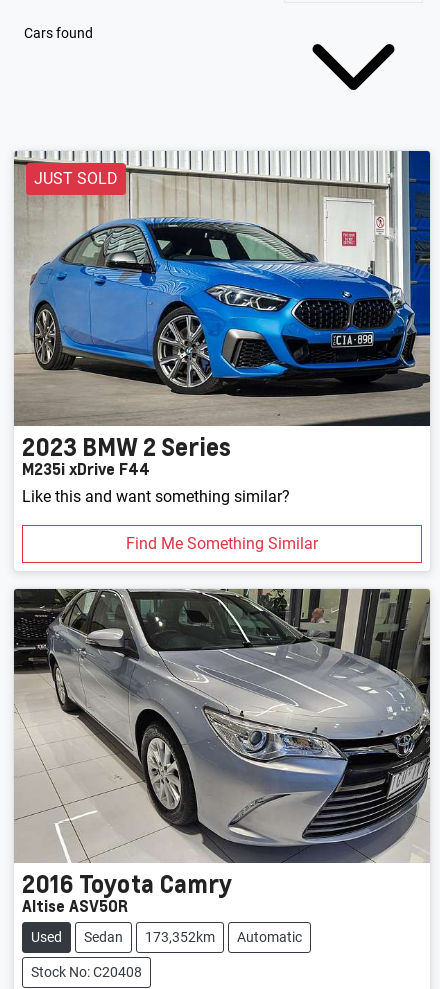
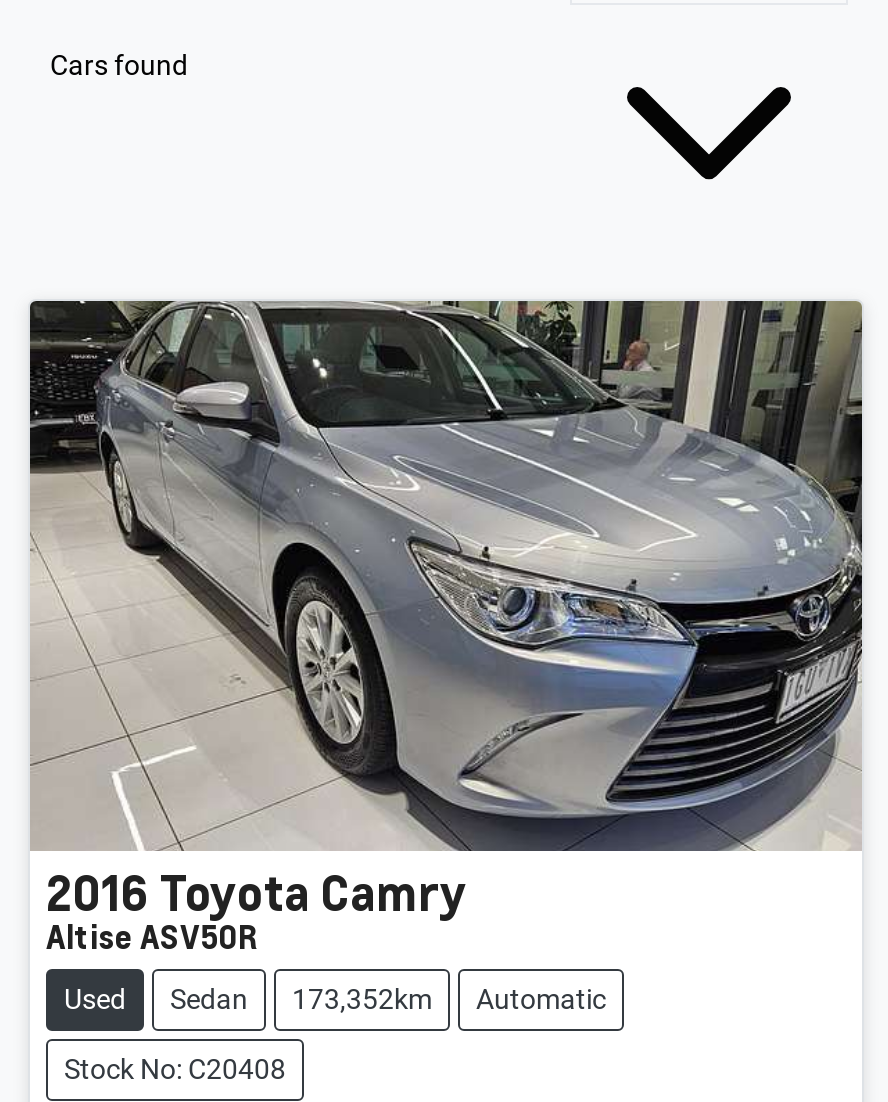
- [image]
- JUST SOLD

- 2023 BMW 2 Series
- M235i xDrive F44
- Like this and want something similar?
- Find Me Something Similar
